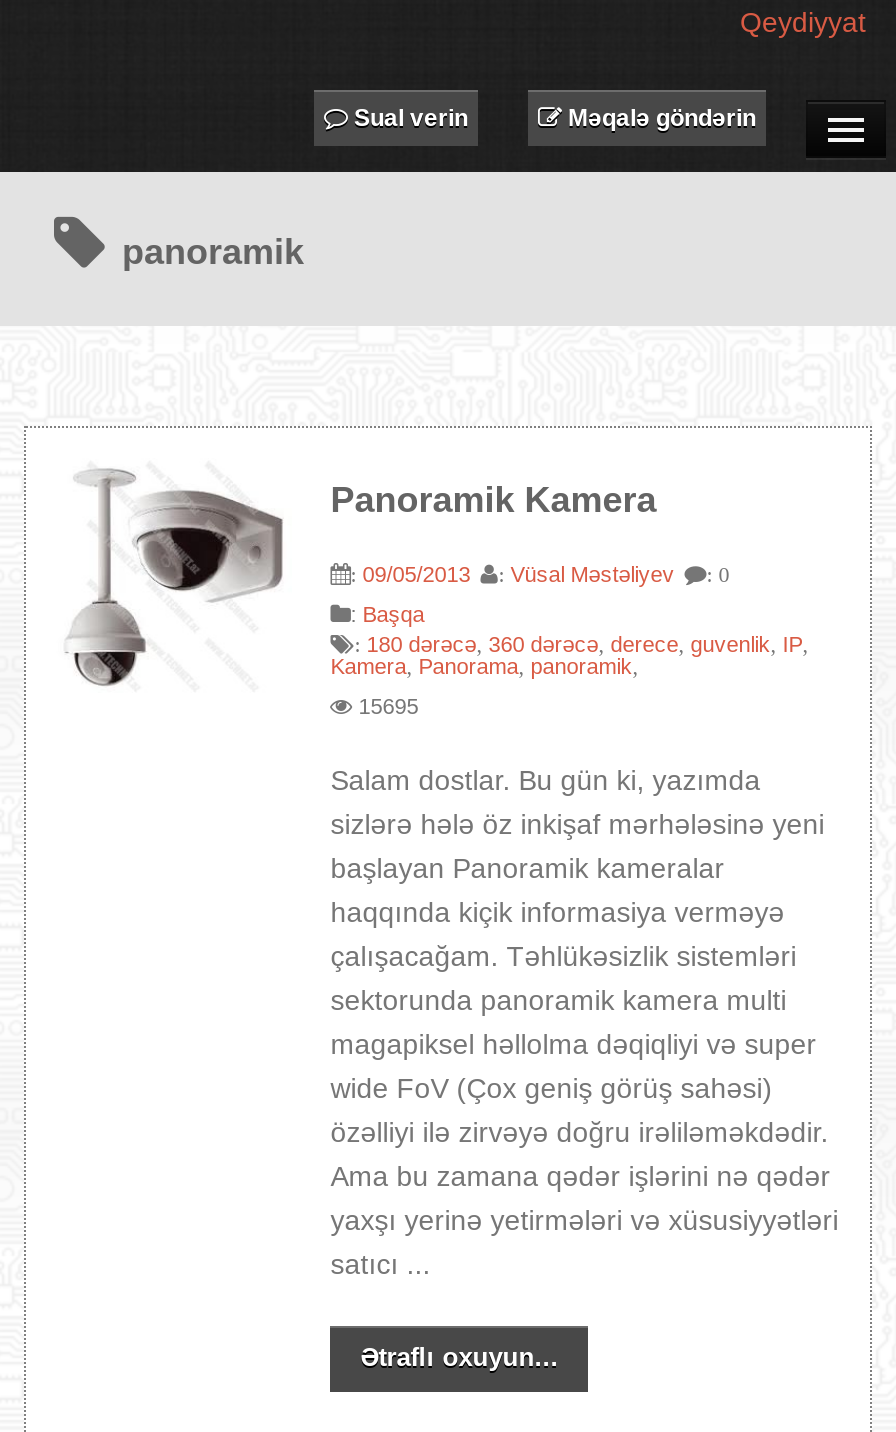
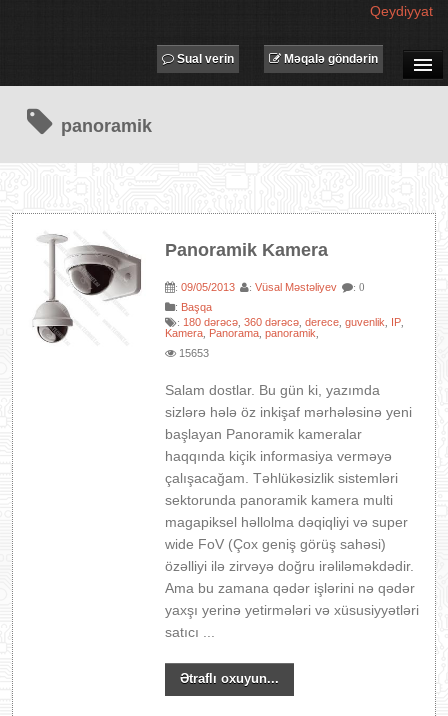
- 15695
+ 15653
